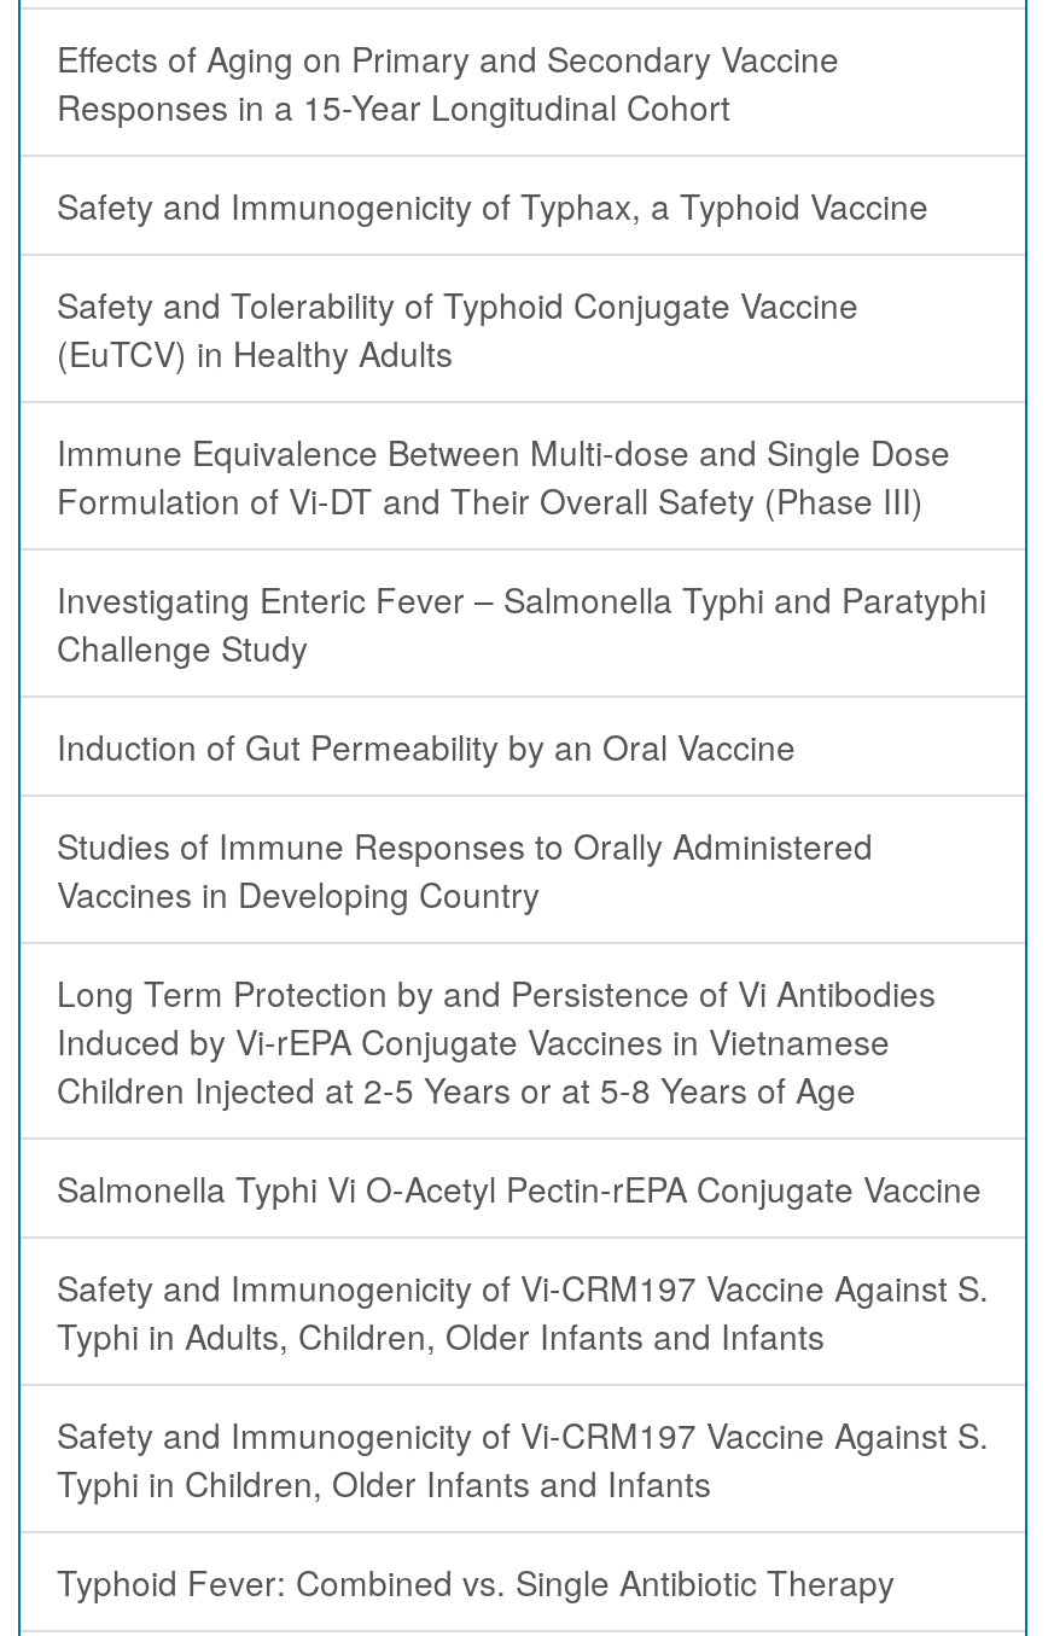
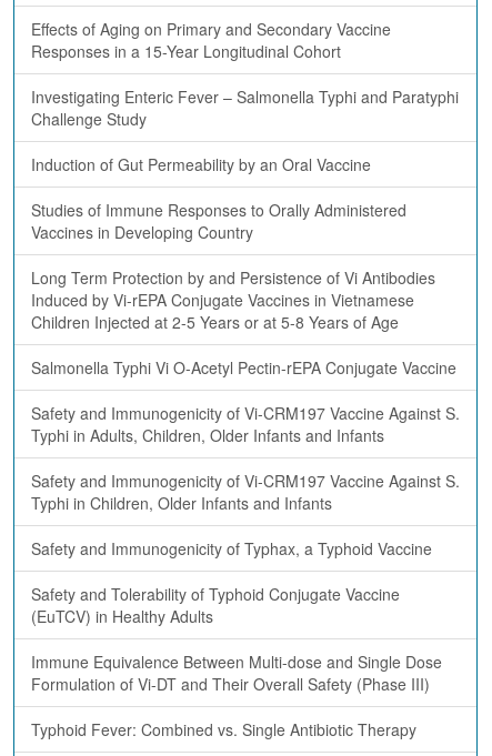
moved down: Safety and Immunogenicity of Typhax, a Typhoid Vaccine | Safety and Tolerability of Typhoid Conjugate Vaccine | (EuTCV) in Healthy Adults | Immune Equivalence Between Multi-dose and Single Dose | Formulation of Vi-DT and Their Overall Safety (Phase III)

moved up: Investigating Enteric Fever – Salmonella Typhi and Paratyphi | Challenge Study | Induction of Gut Permeability by an Oral Vaccine | ... | Safety and Immunogenicity of Vi-CRM197 Vaccine Against S. | Typhi in Children, Older Infants and Infants
